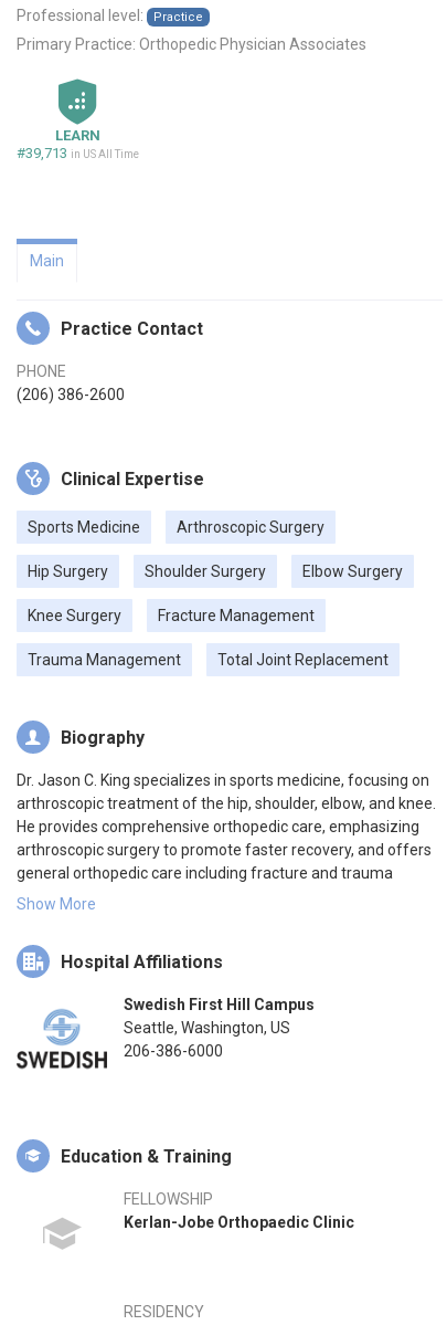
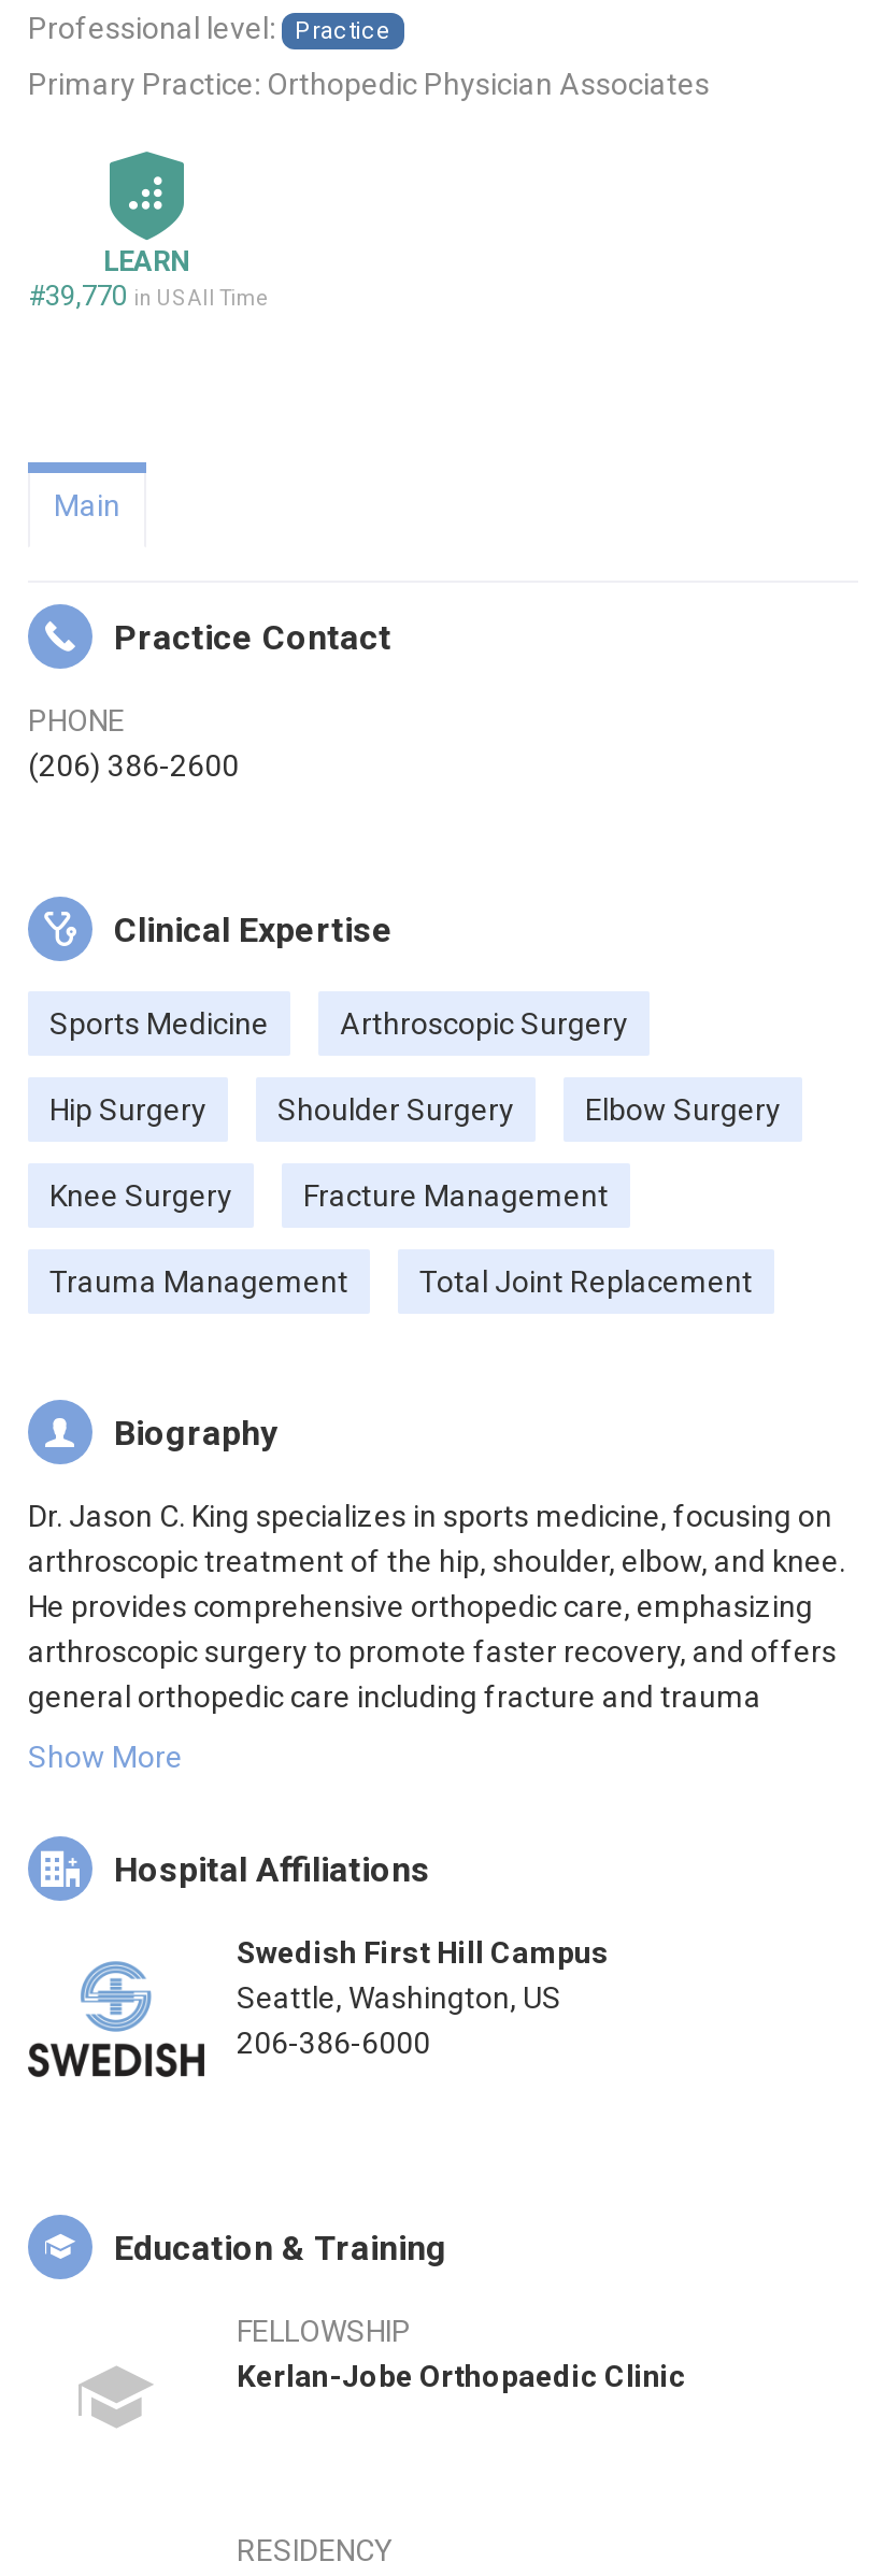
- #39,713 in US All Time
+ #39,770 in US All Time
